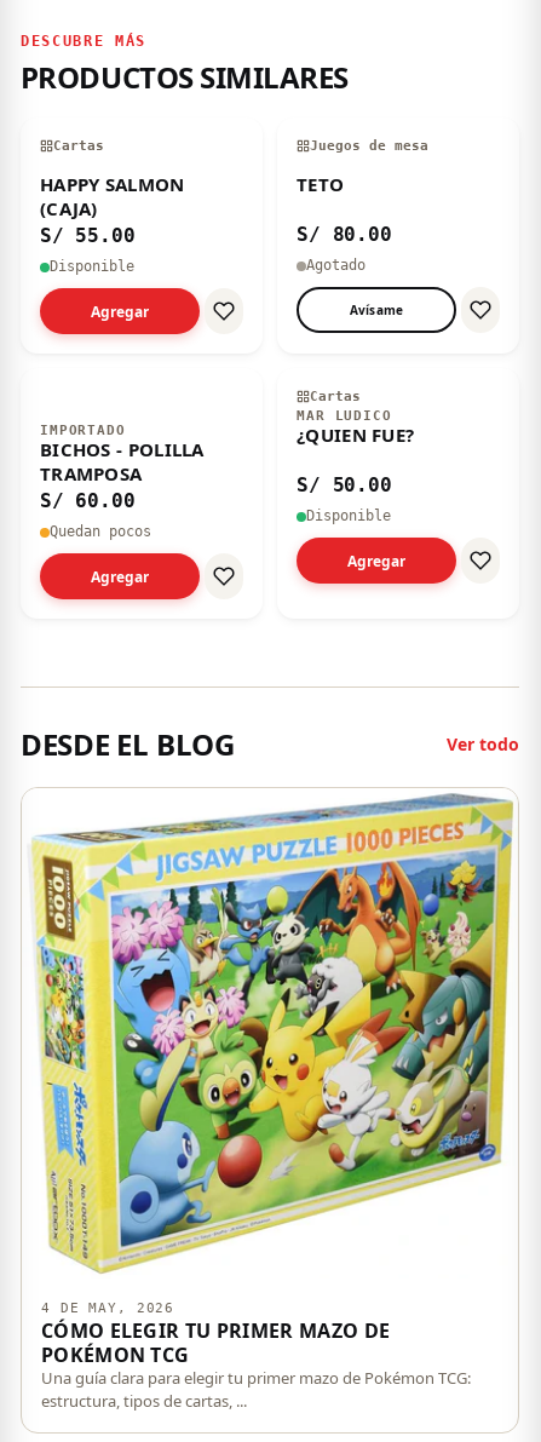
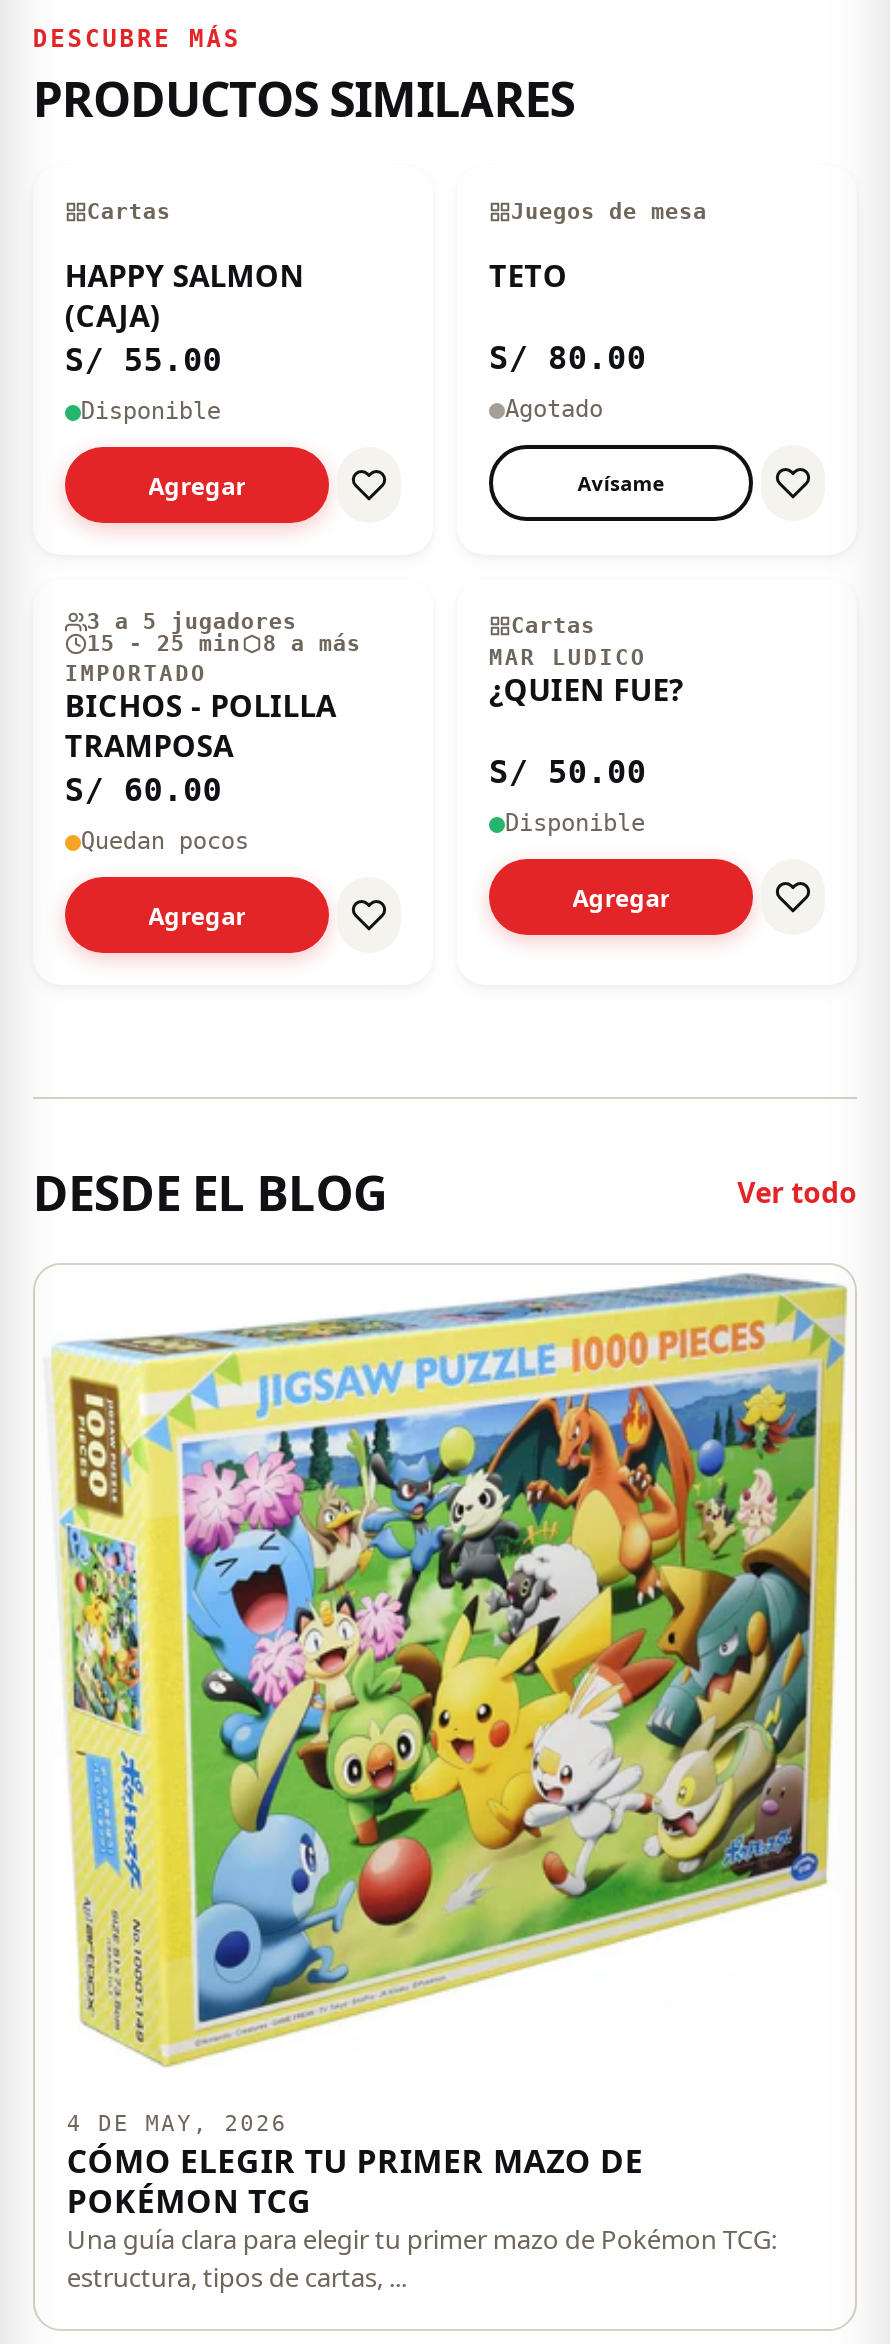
+ 3 a 5 jugadores
+ 15 - 25 min
+ 8 a más
